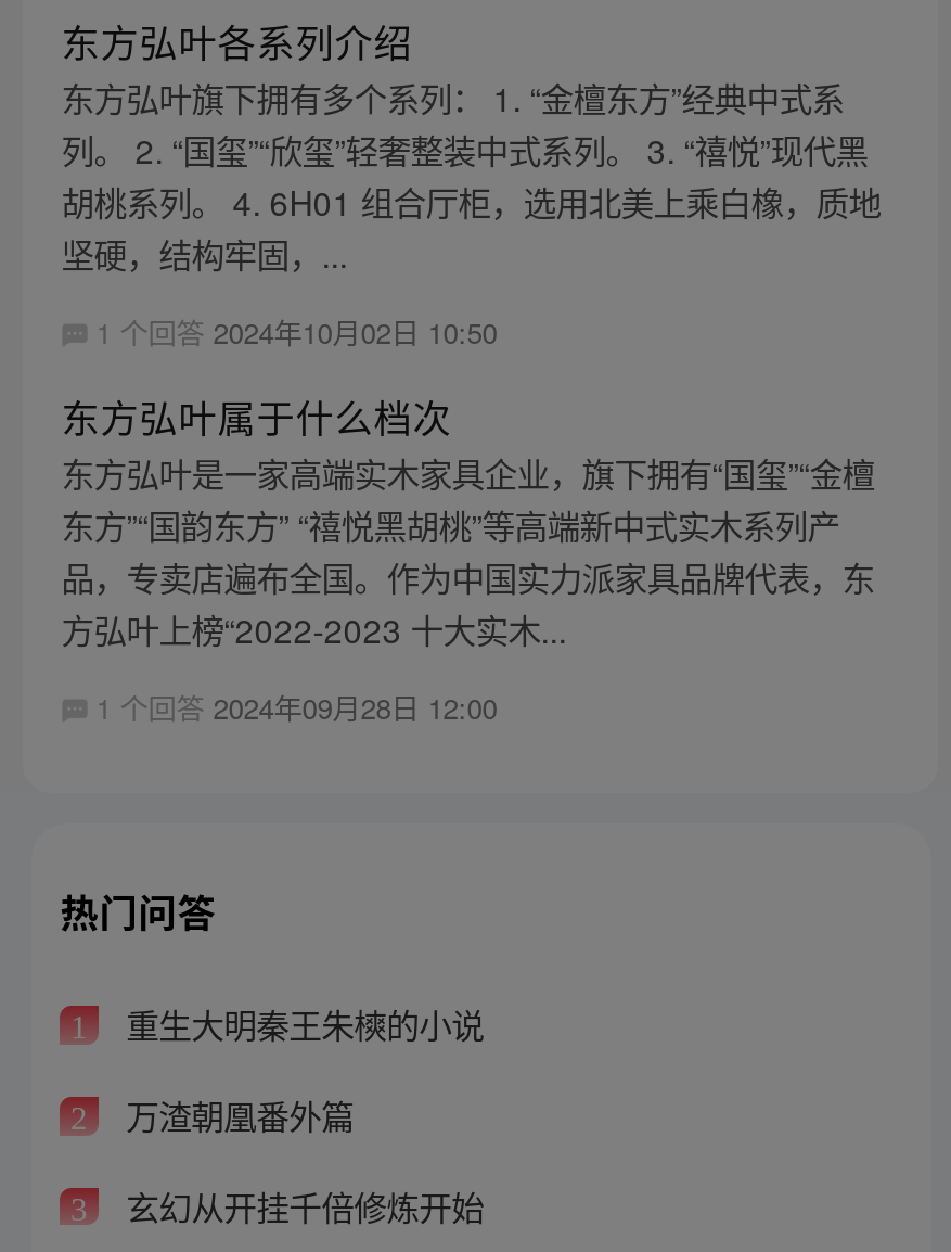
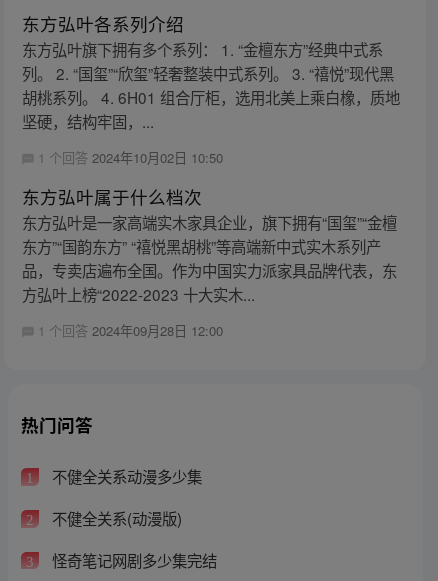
- 重生大明秦王朱樉的小说
+ 不健全关系动漫多少集

- 万渣朝凰番外篇
+ 不健全关系(动漫版)

- 玄幻从开挂千倍修炼开始
+ 怪奇笔记网剧多少集完结
